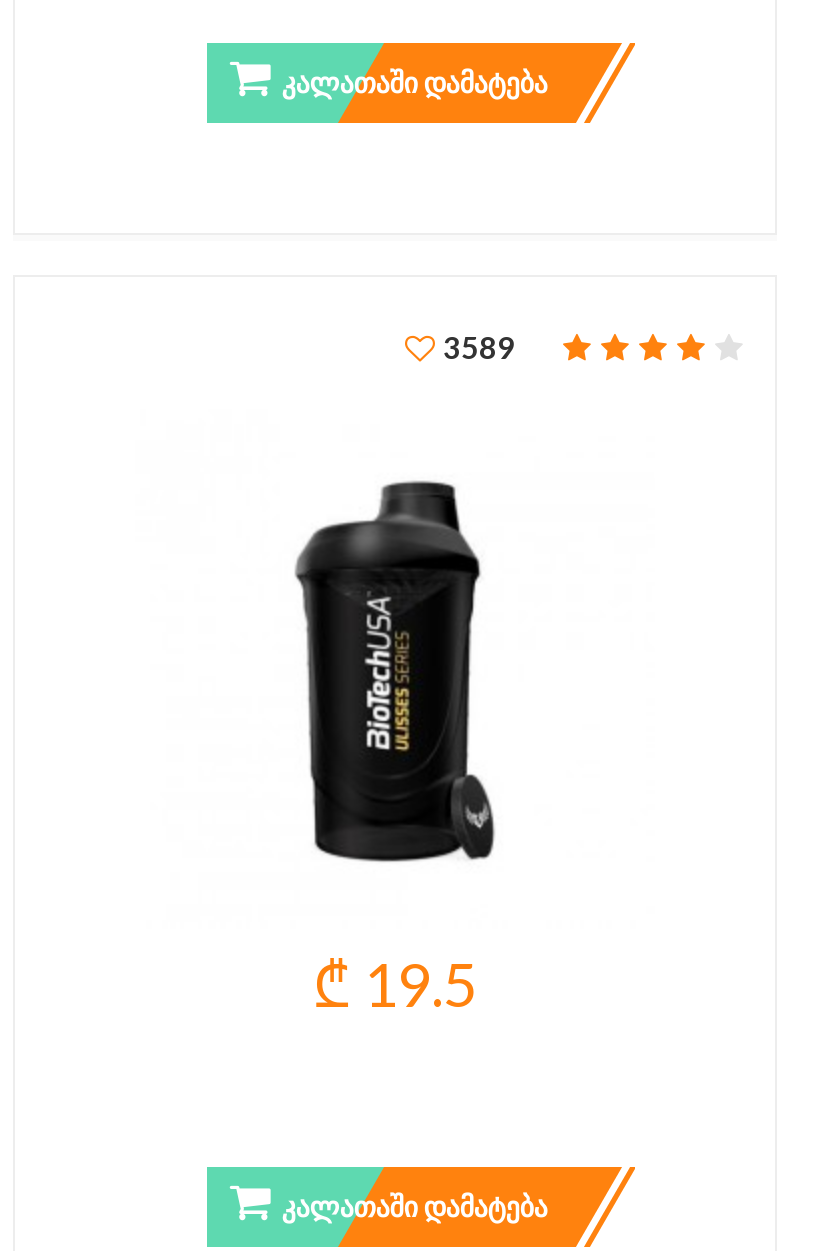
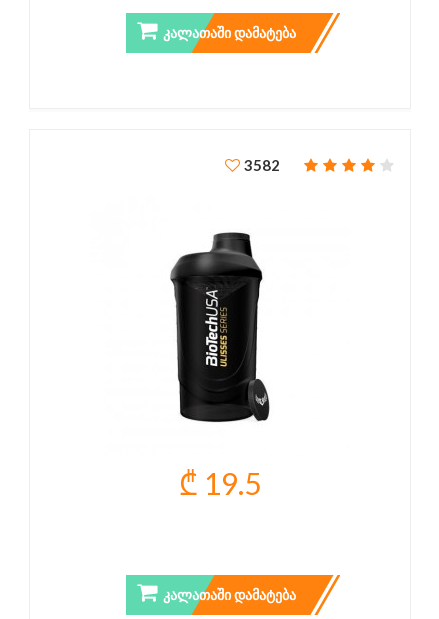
- 3589
+ 3582
